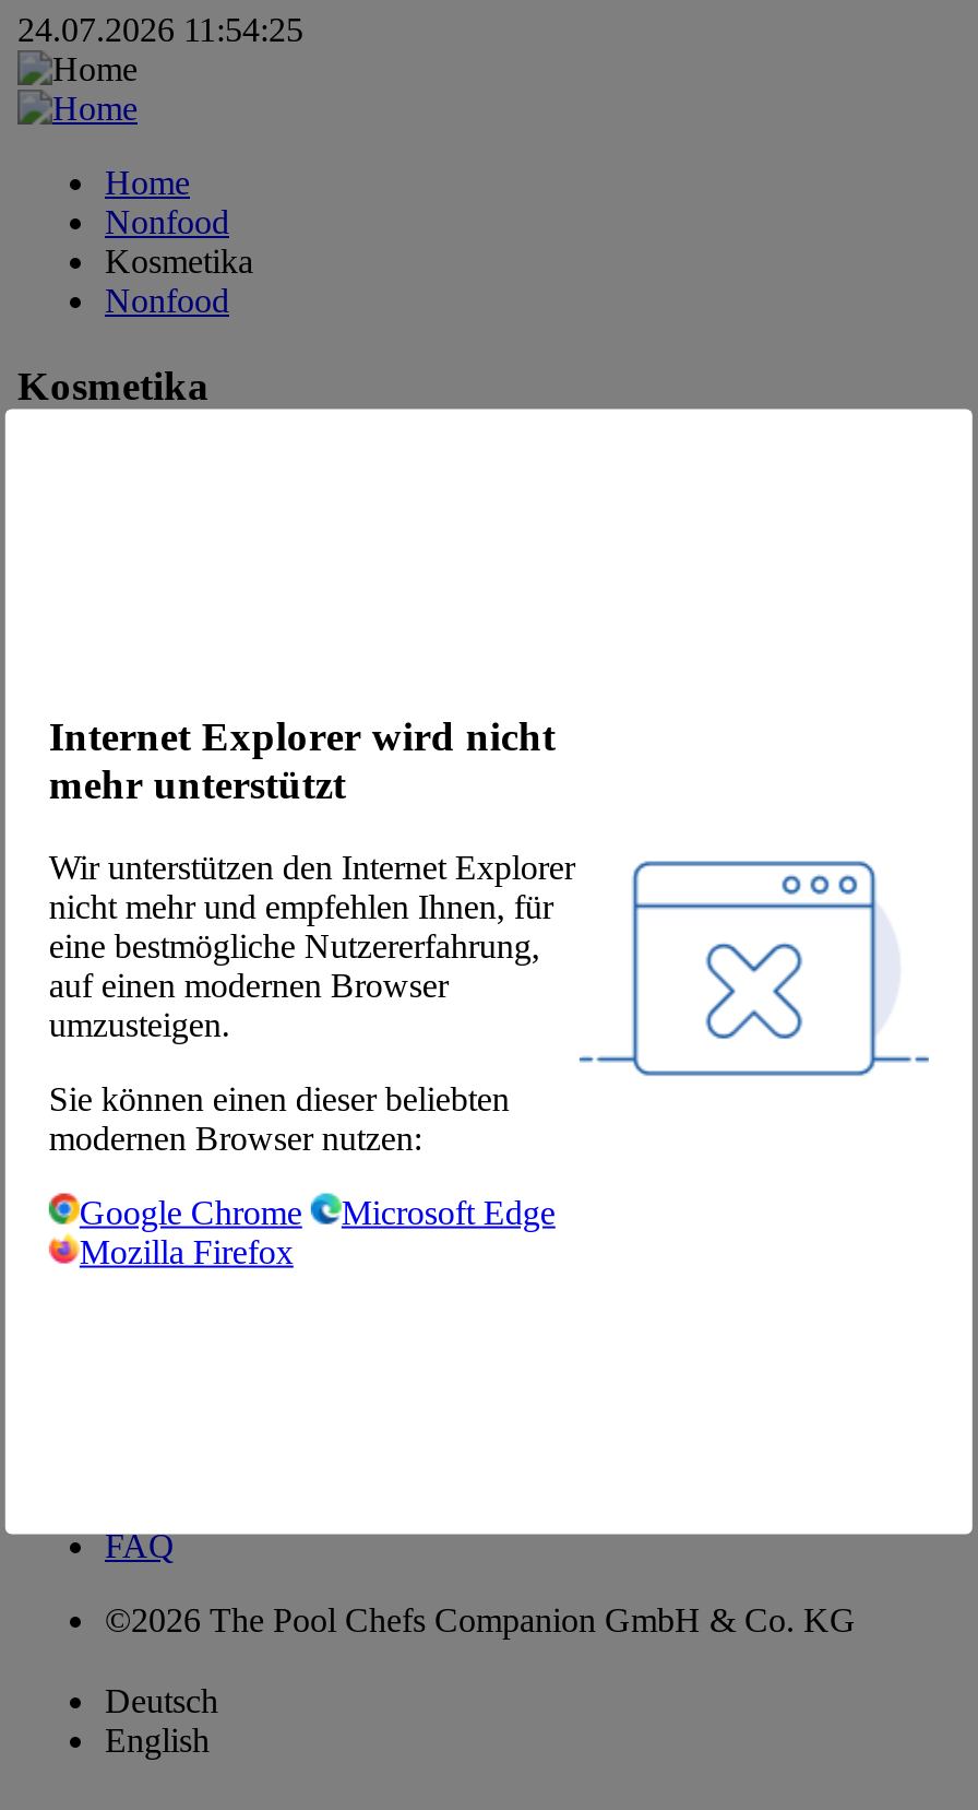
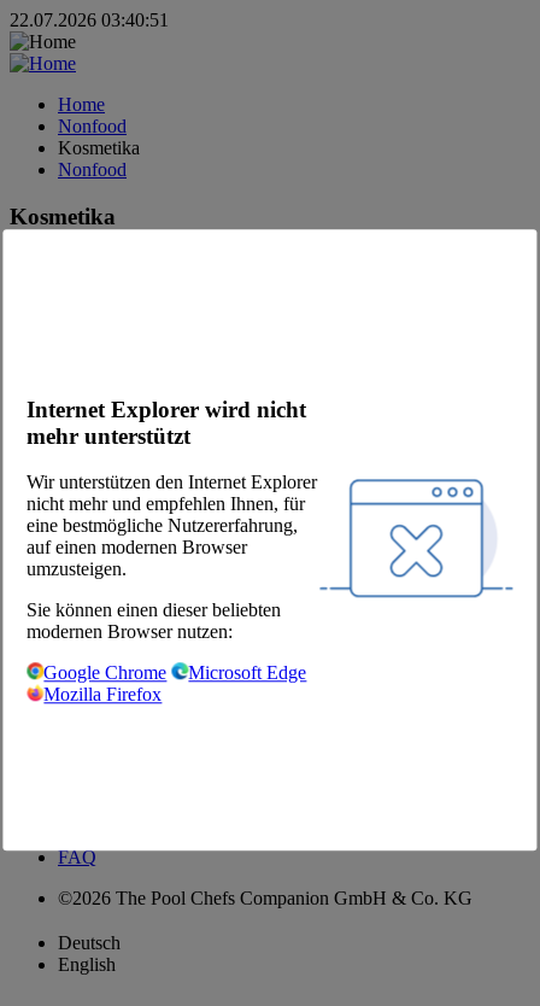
- 24.07.2026 11:54:25
+ 22.07.2026 03:40:51
